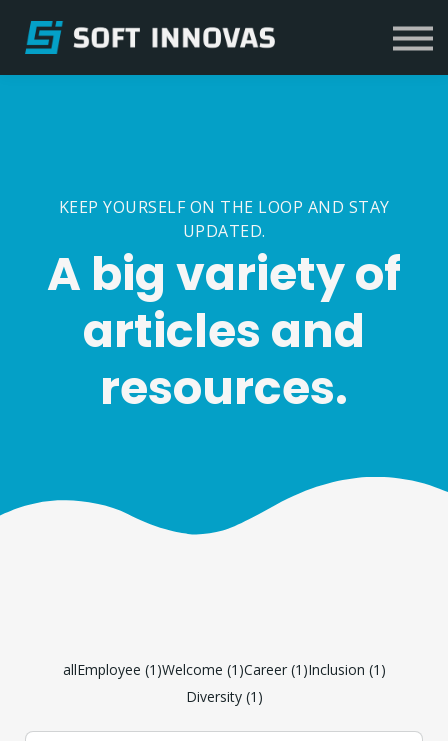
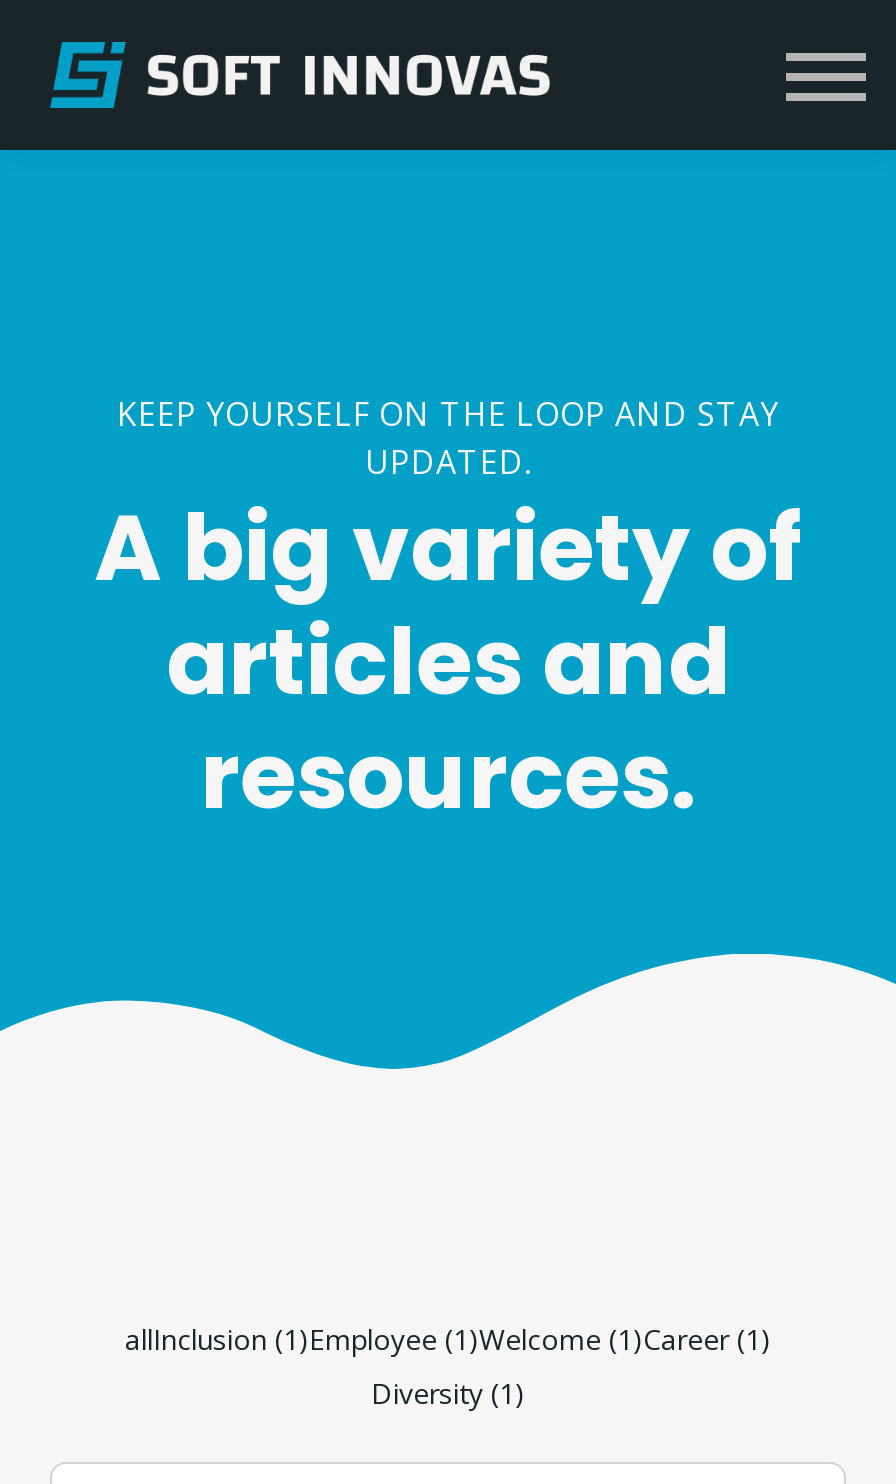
- allEmployee (1)Welcome (1)Career (1)Inclusion (1)
+ allInclusion (1)Employee (1)Welcome (1)Career (1)
